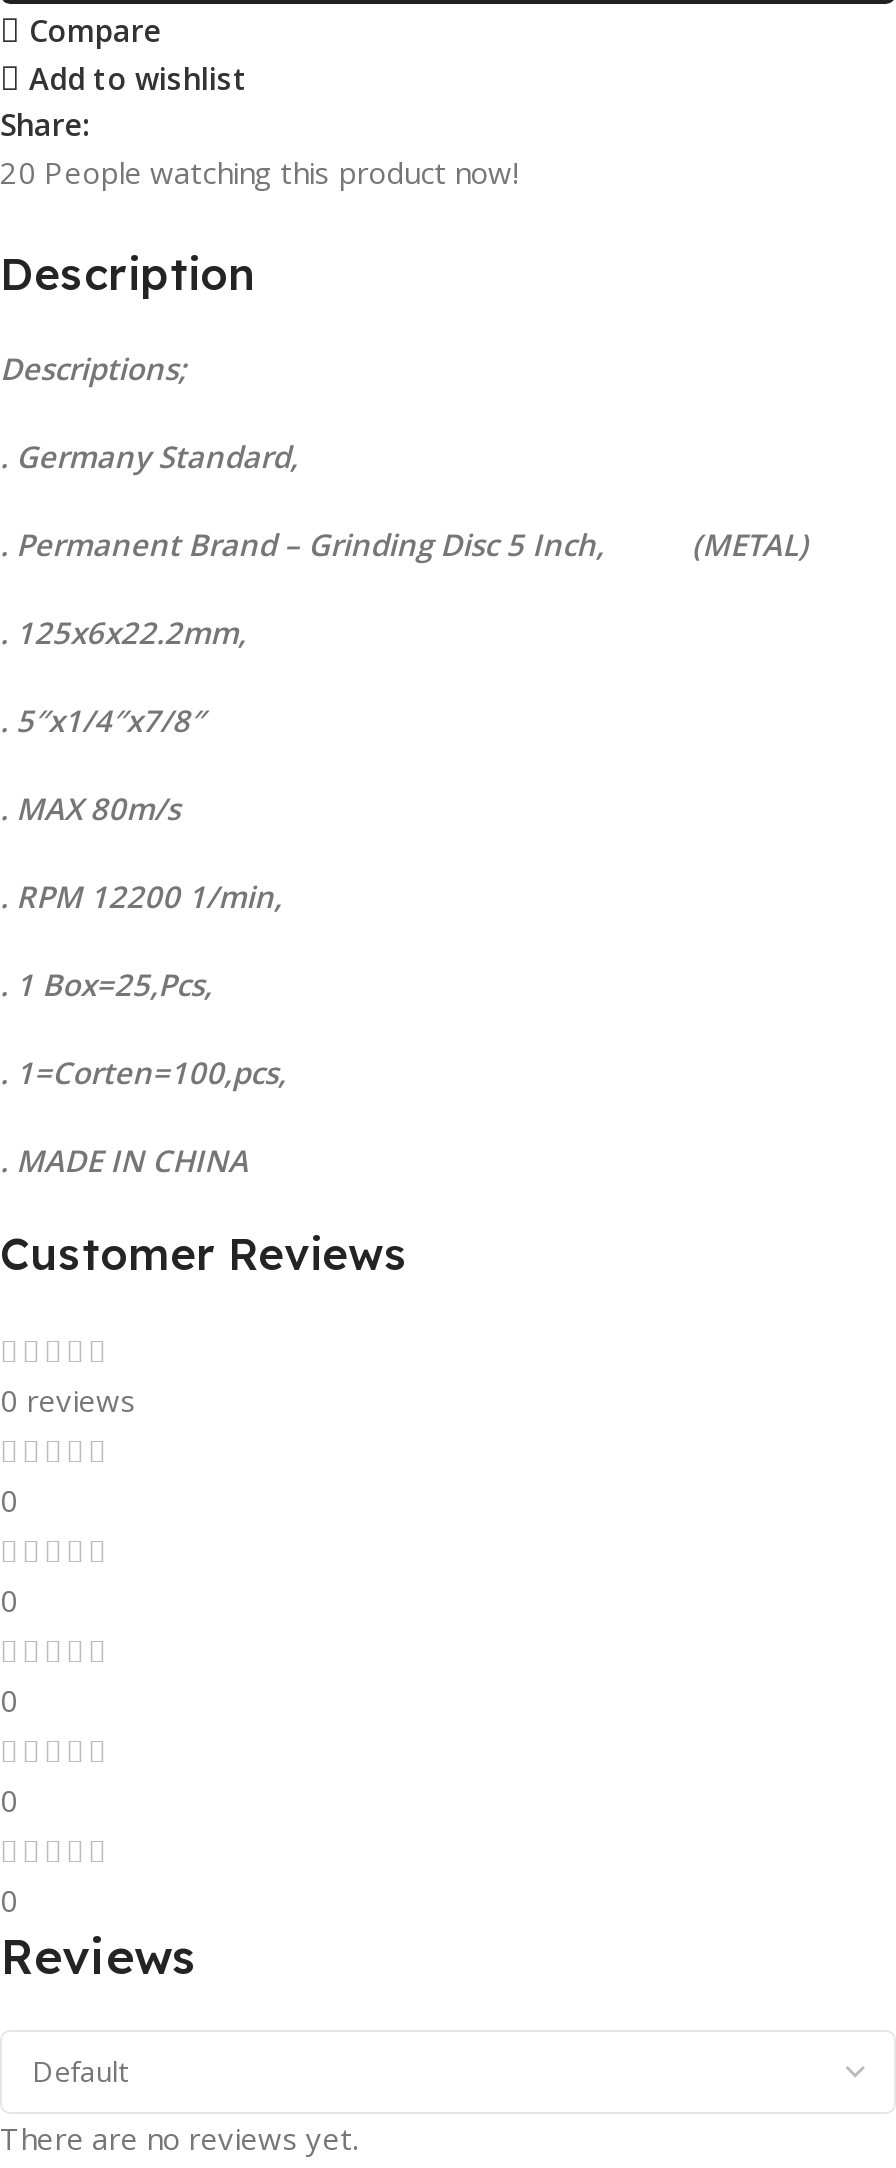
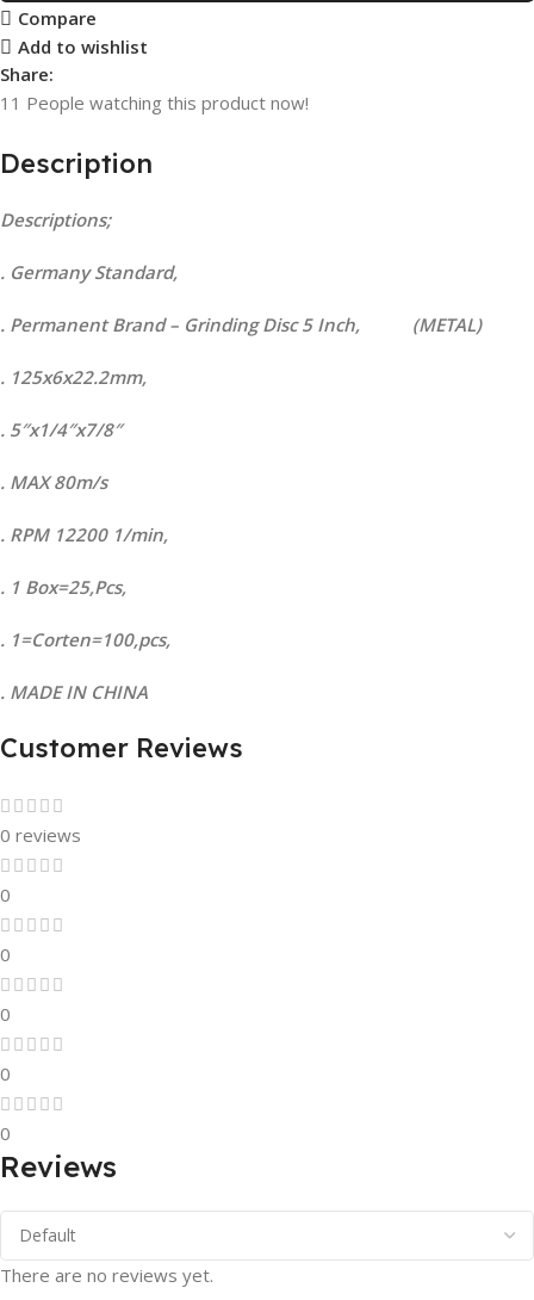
- 20 People watching this product now!
+ 11 People watching this product now!
